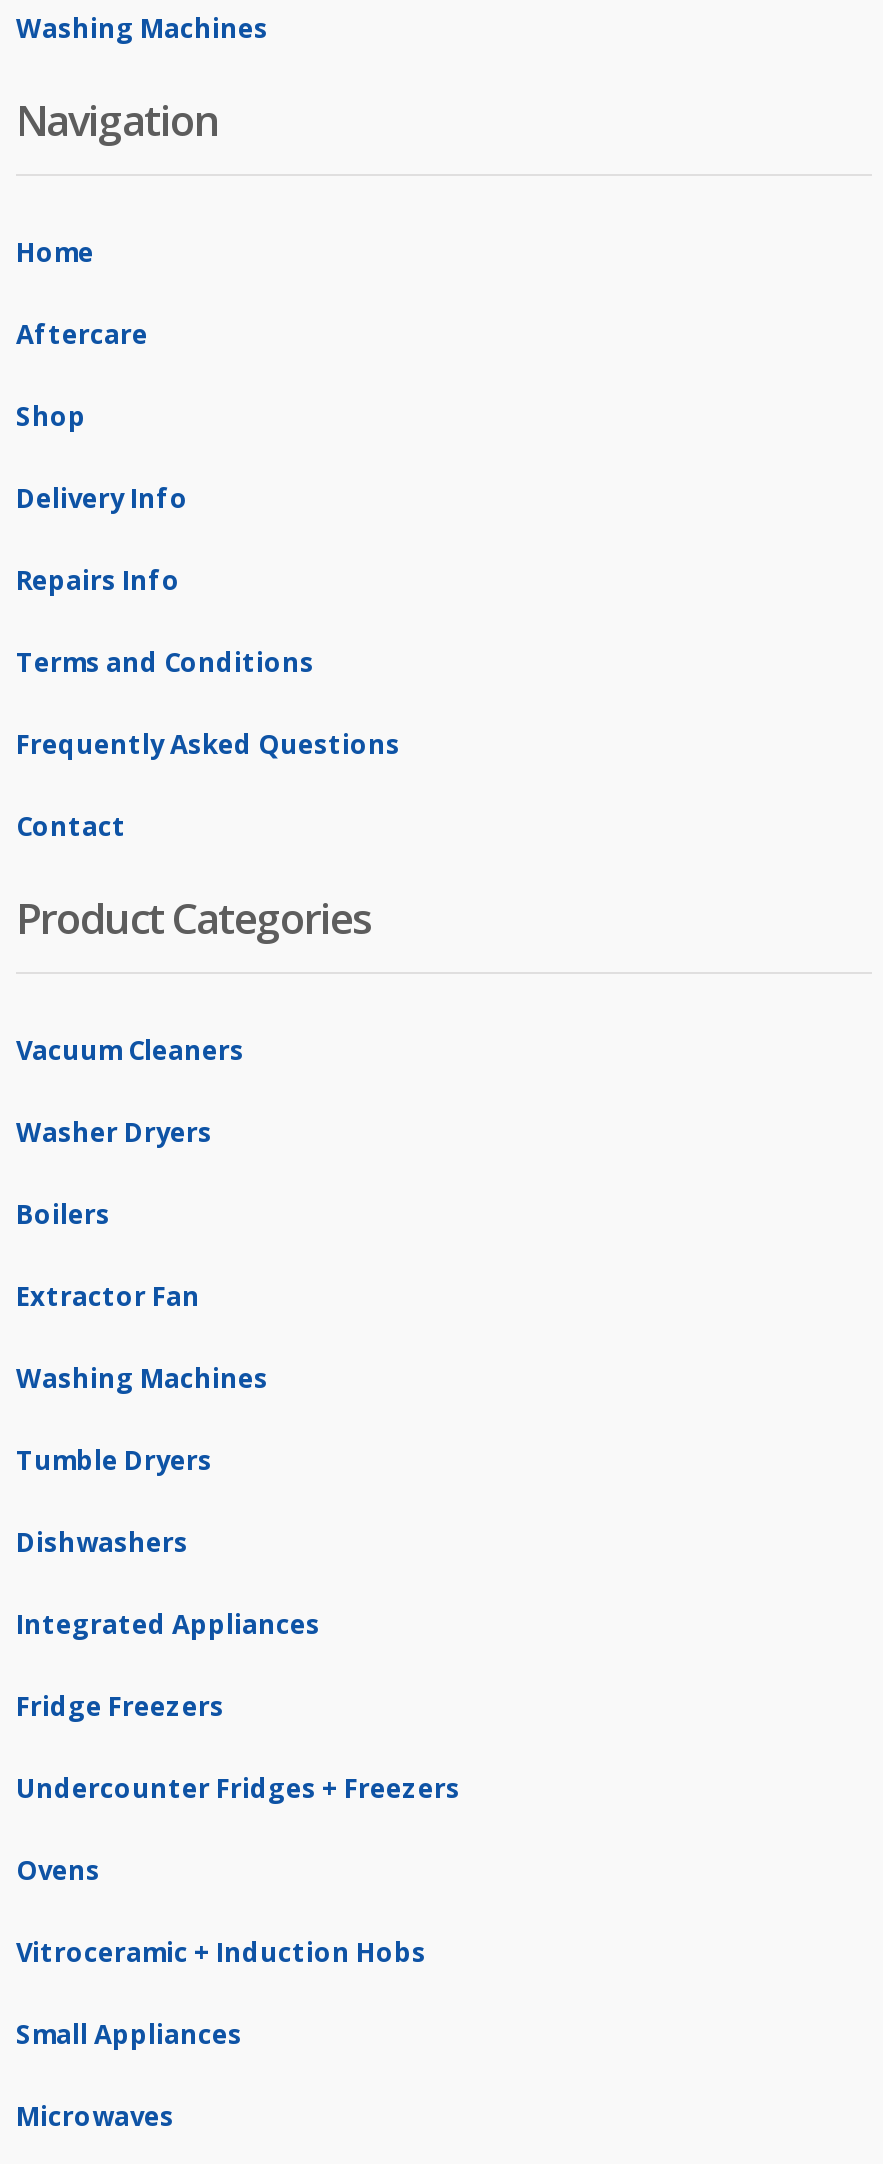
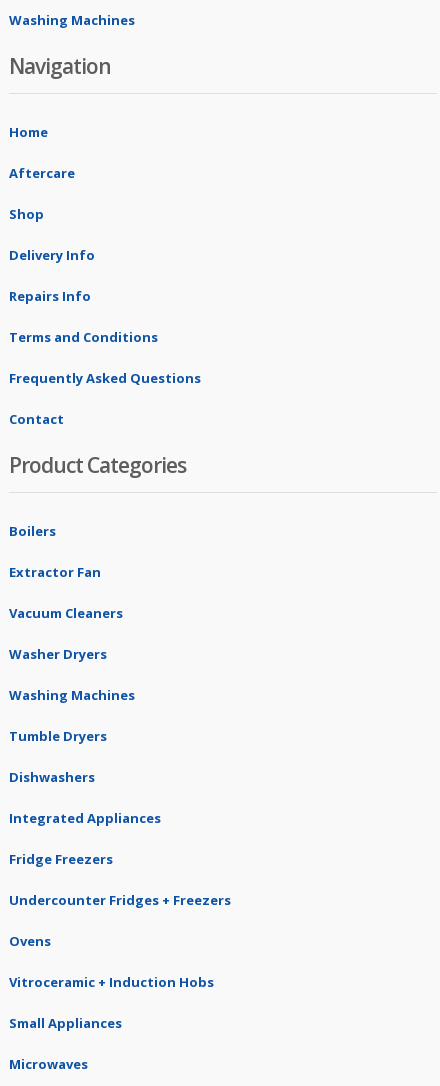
moved down: Vacuum Cleaners | Washer Dryers

moved up: Boilers | Extractor Fan
